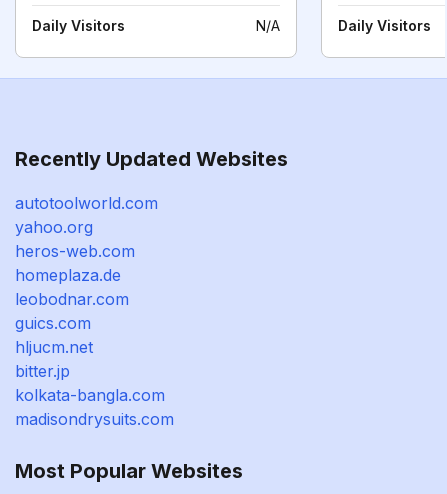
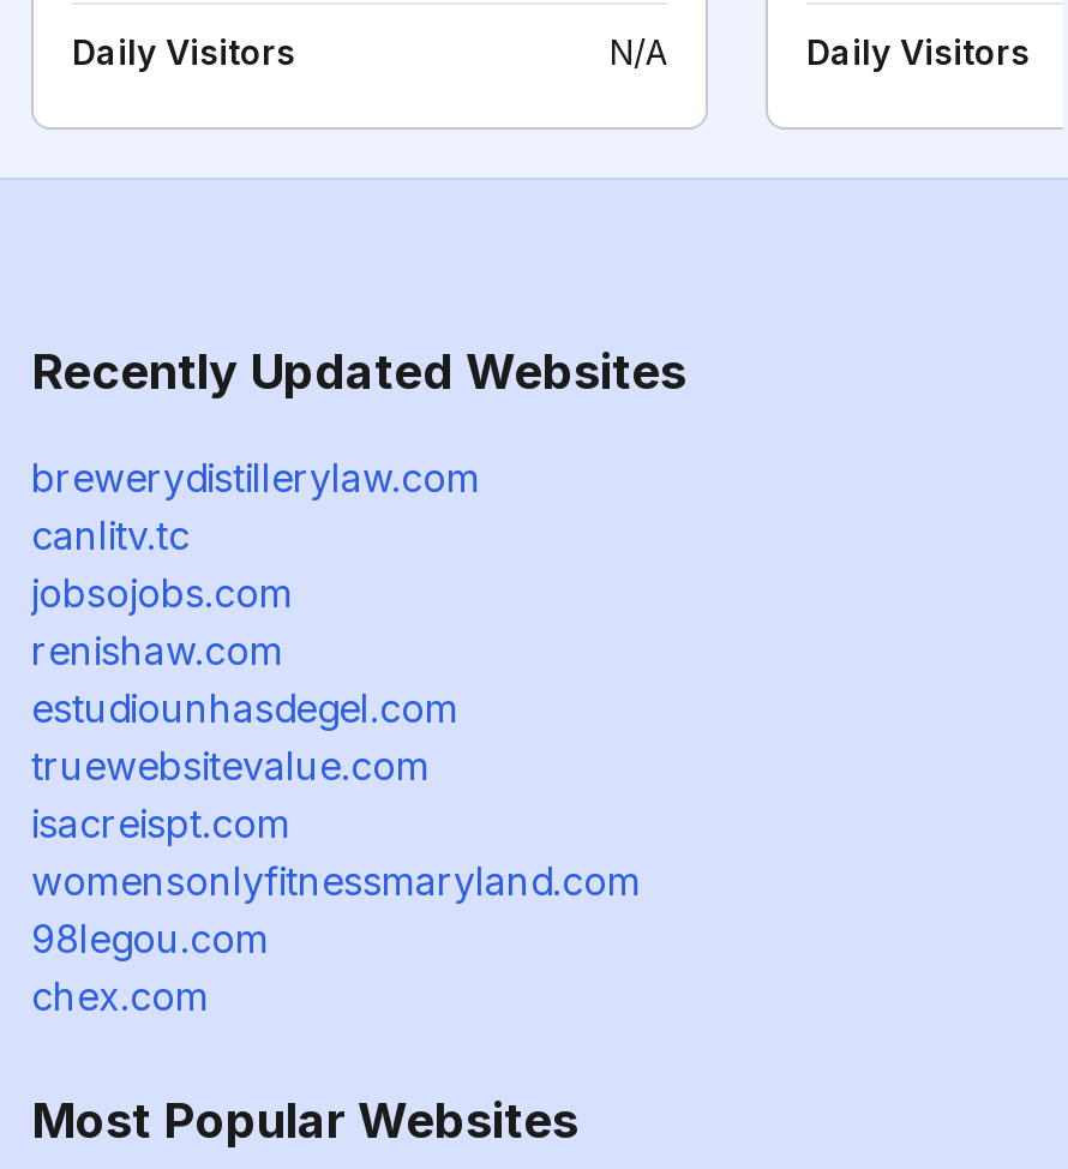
- autotoolworld.com
- yahoo.org
- heros-web.com
- homeplaza.de
- leobodnar.com
- guics.com
- hljucm.net
- bitter.jp
- kolkata-bangla.com
- madisondrysuits.com
+ brewerydistillerylaw.com
+ canlitv.tc
+ jobsojobs.com
+ renishaw.com
+ estudiounhasdegel.com
+ truewebsitevalue.com
+ isacreispt.com
+ womensonlyfitnessmaryland.com
+ 98legou.com
+ chex.com
